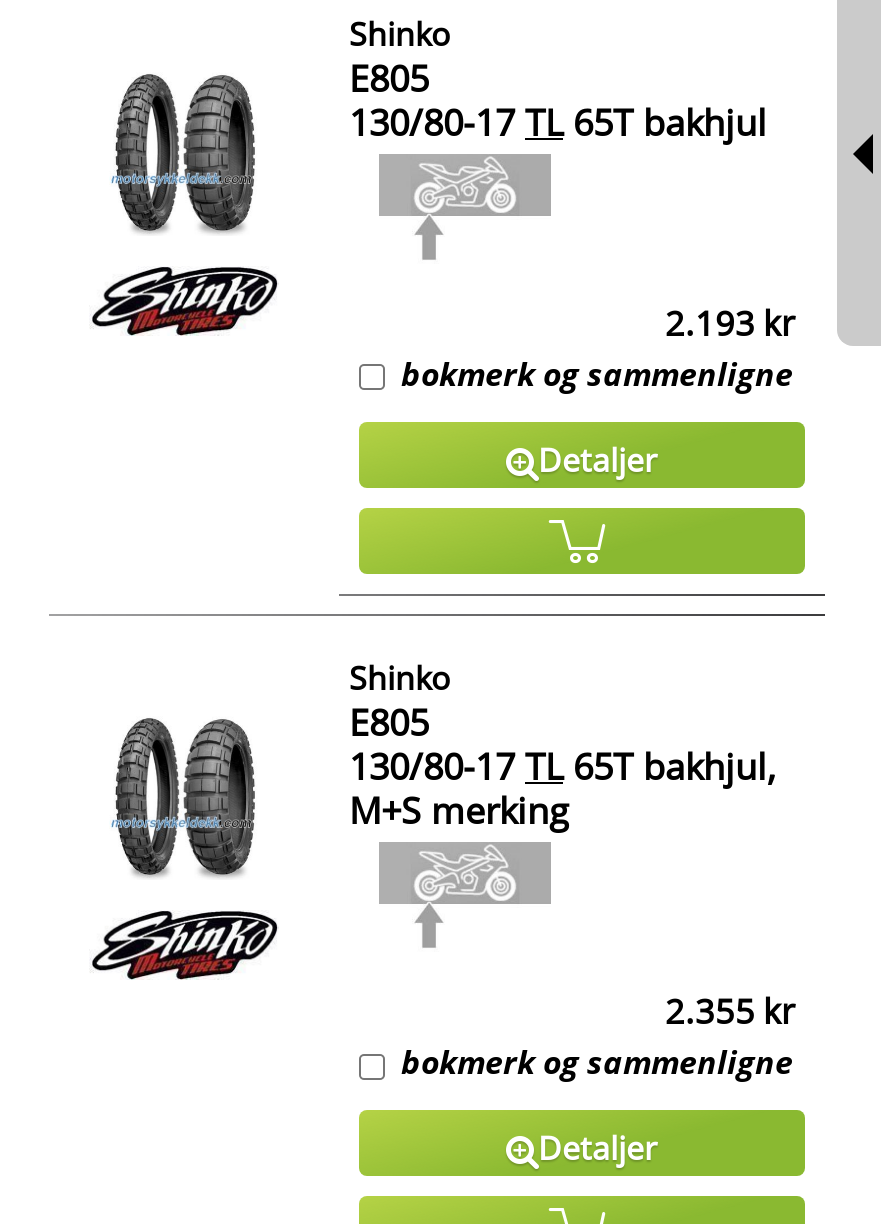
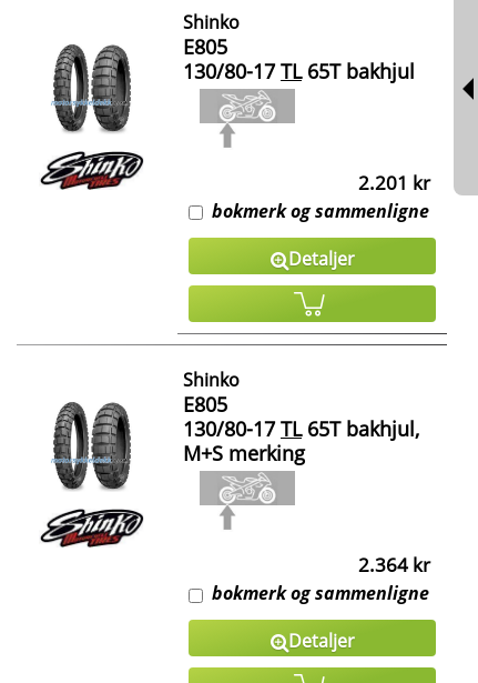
- 2.193 kr
+ 2.201 kr

- 2.355 kr
+ 2.364 kr
